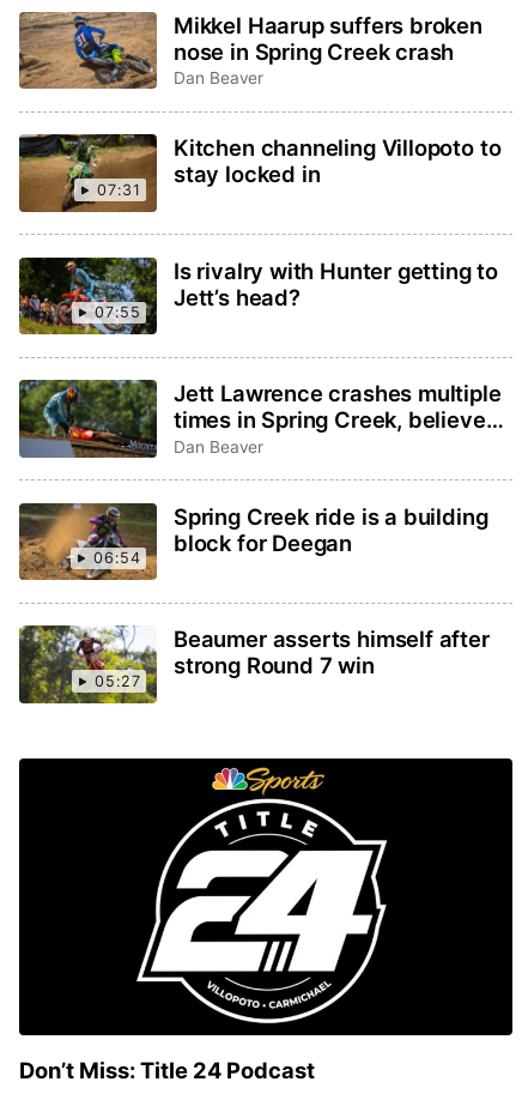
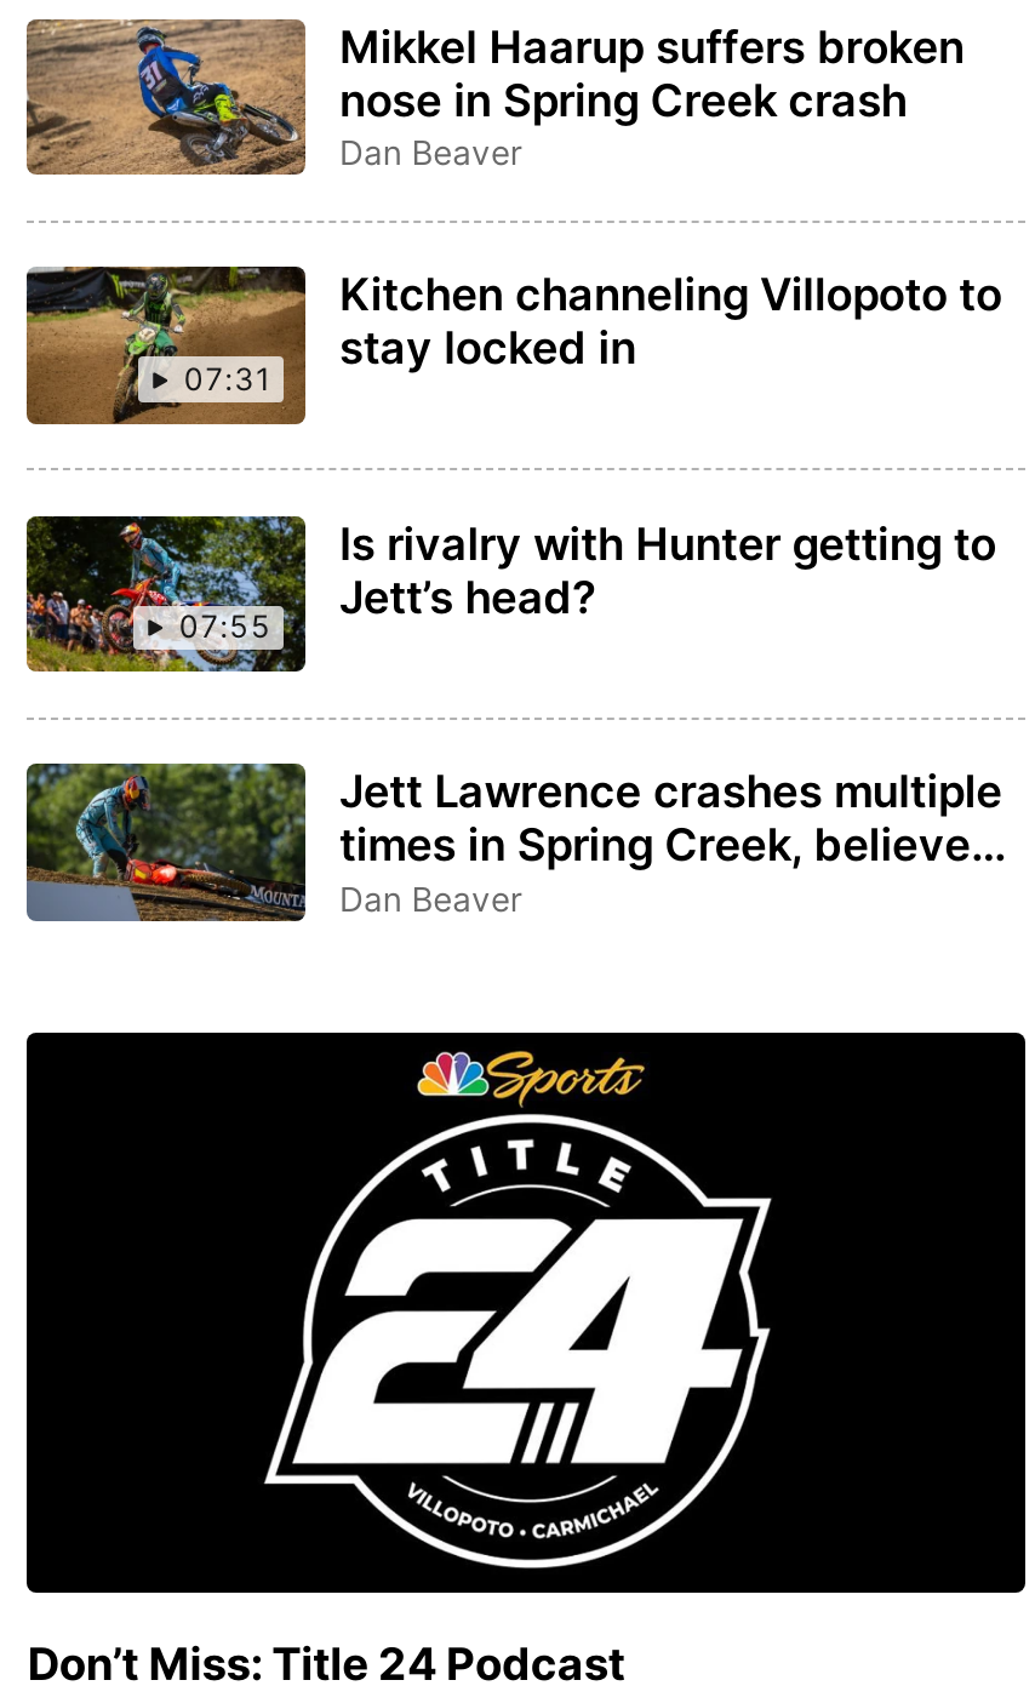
- [image]
- 06:54

- Spring Creek ride is a building
- block for Deegan

- [image]
- 05:27

- Beaumer asserts himself after
- strong Round 7 win
